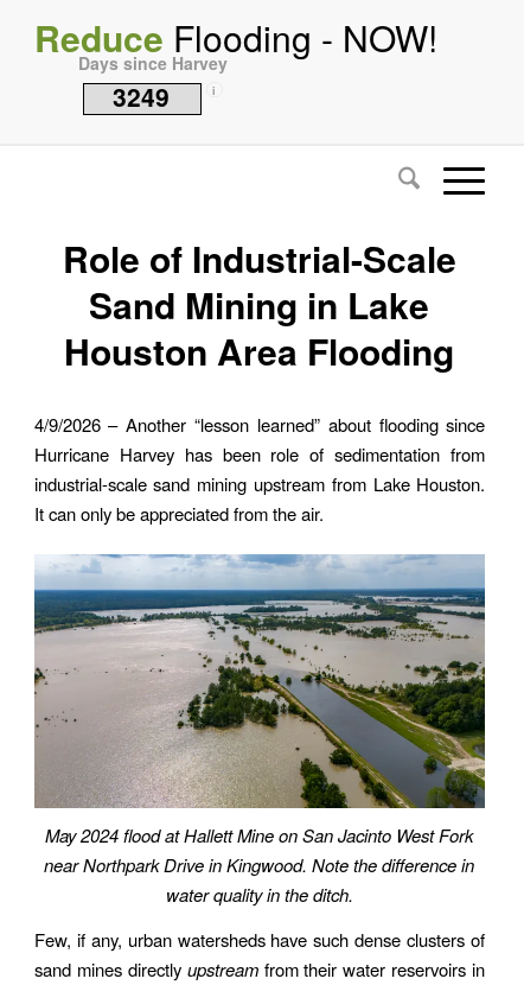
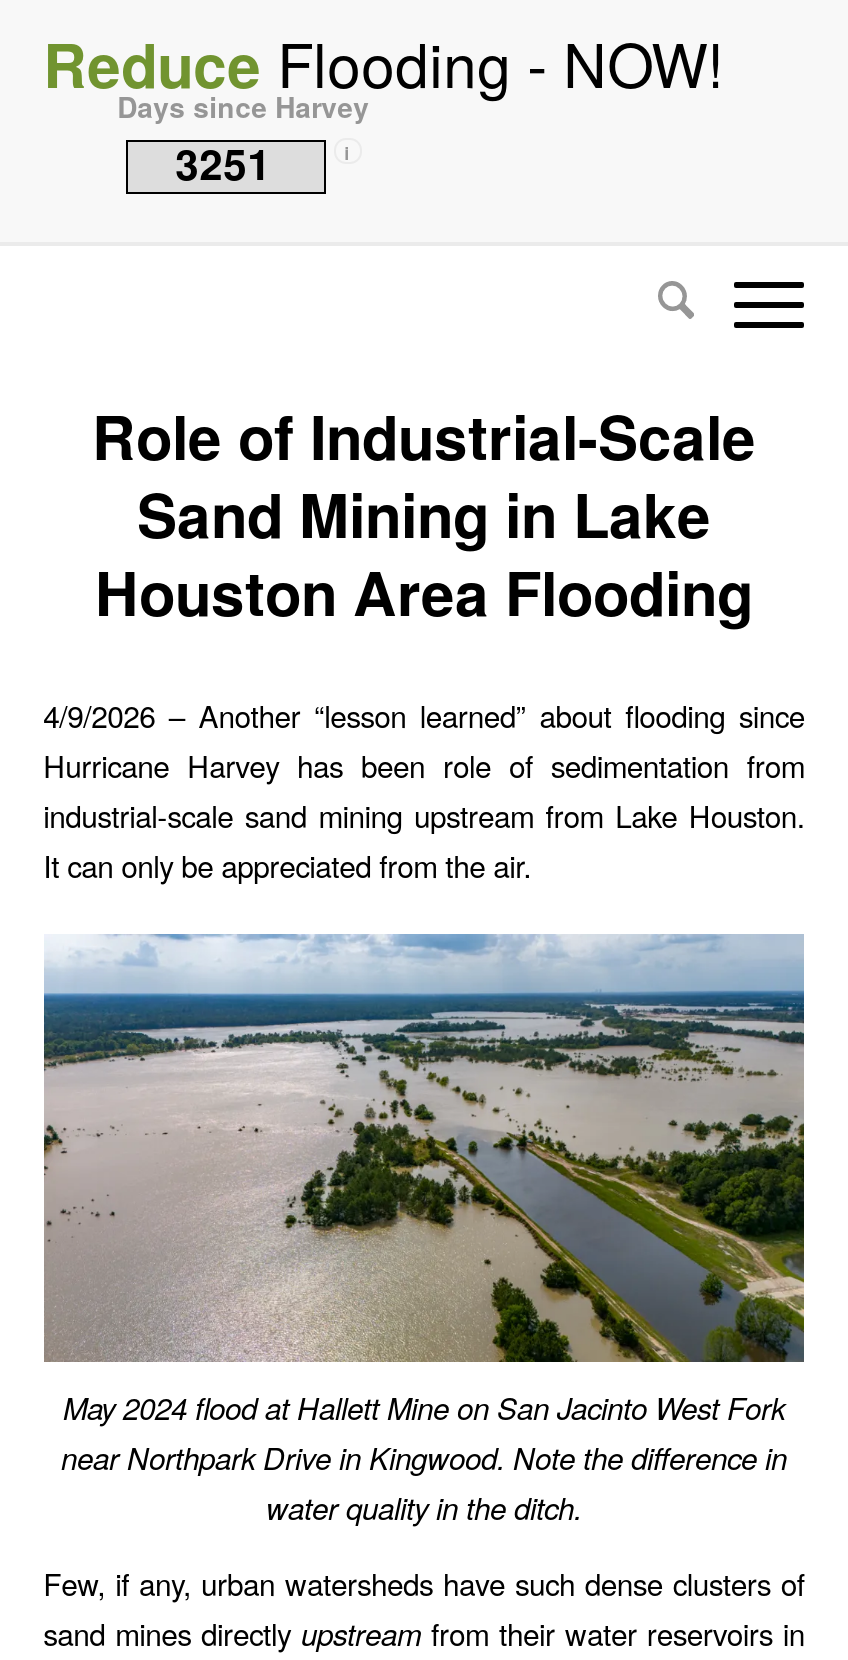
- 3249
+ 3251
